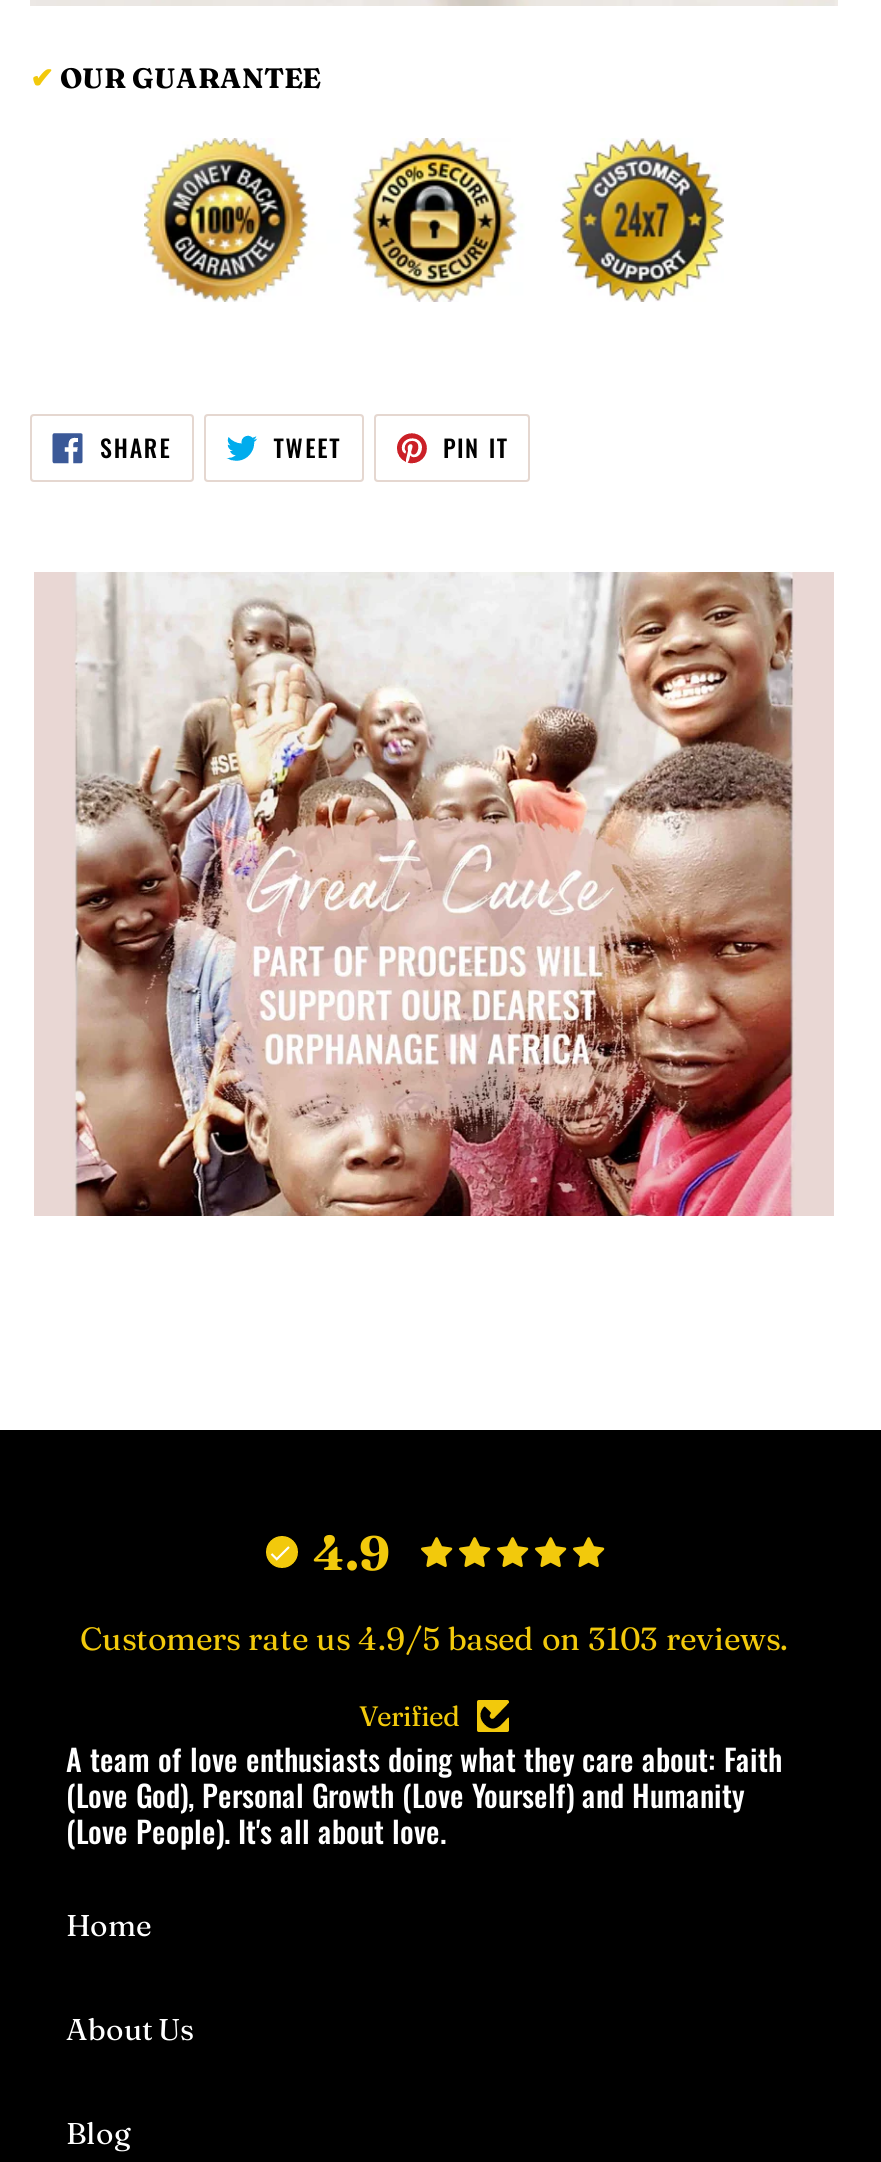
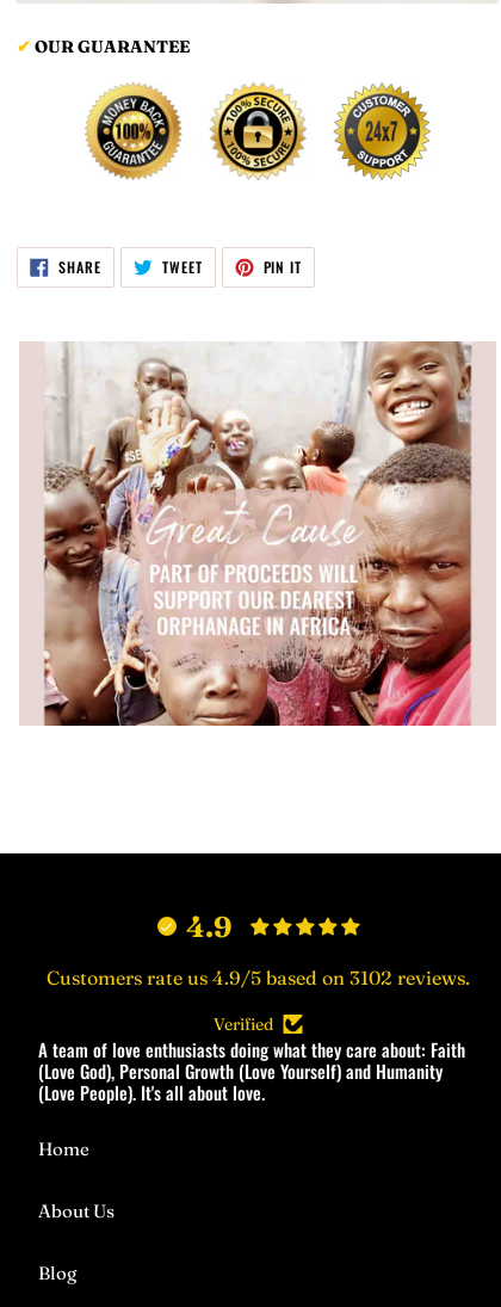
- Customers rate us 4.9/5 based on 3103 reviews.
+ Customers rate us 4.9/5 based on 3102 reviews.
